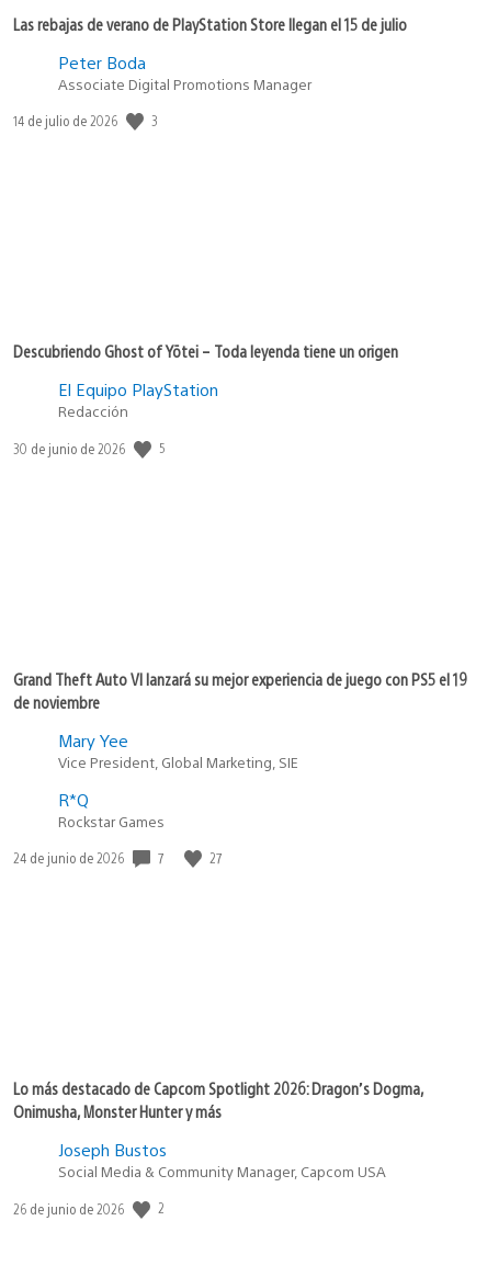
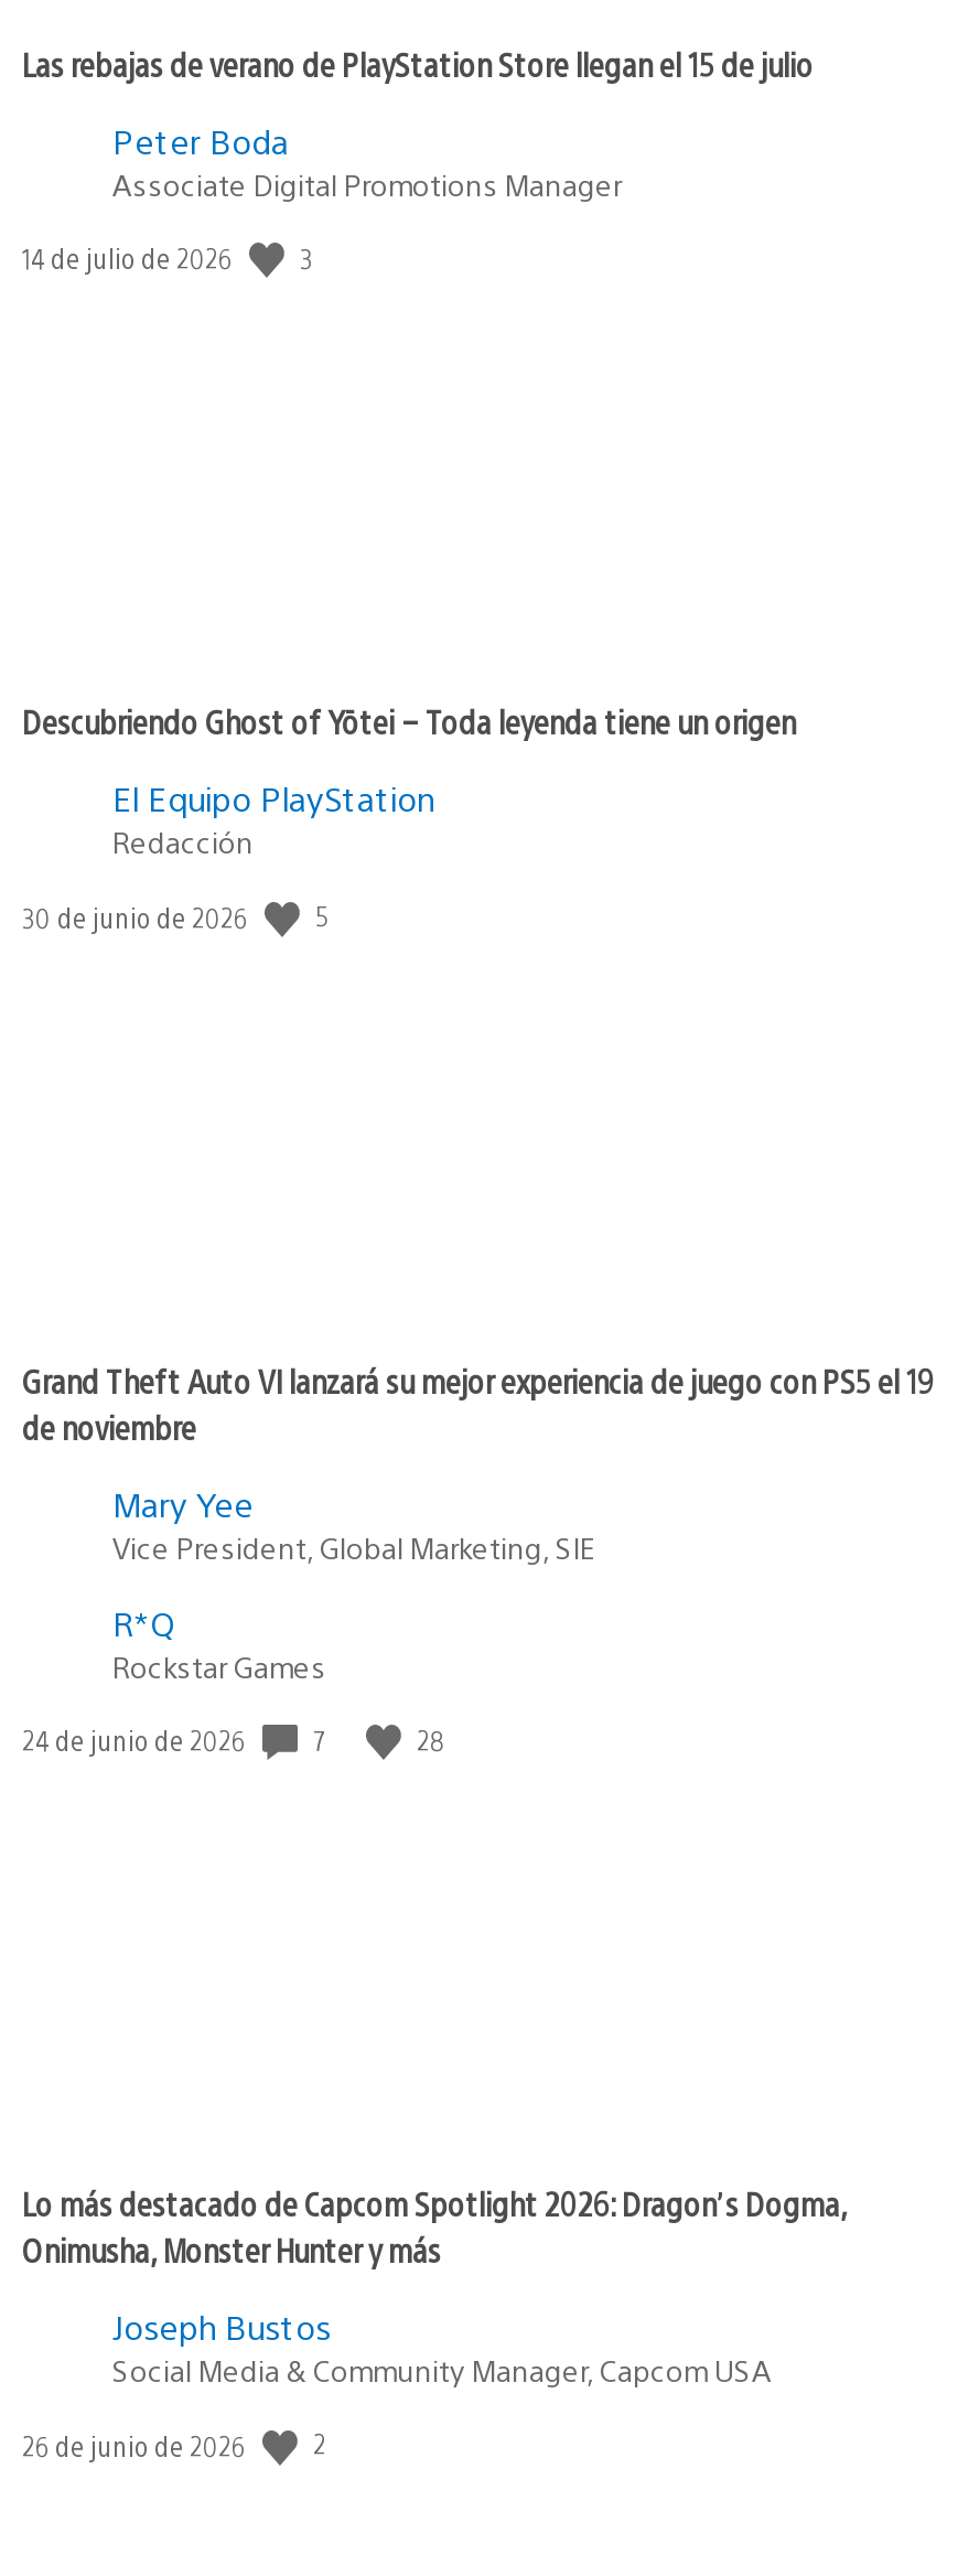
- 27
+ 28
